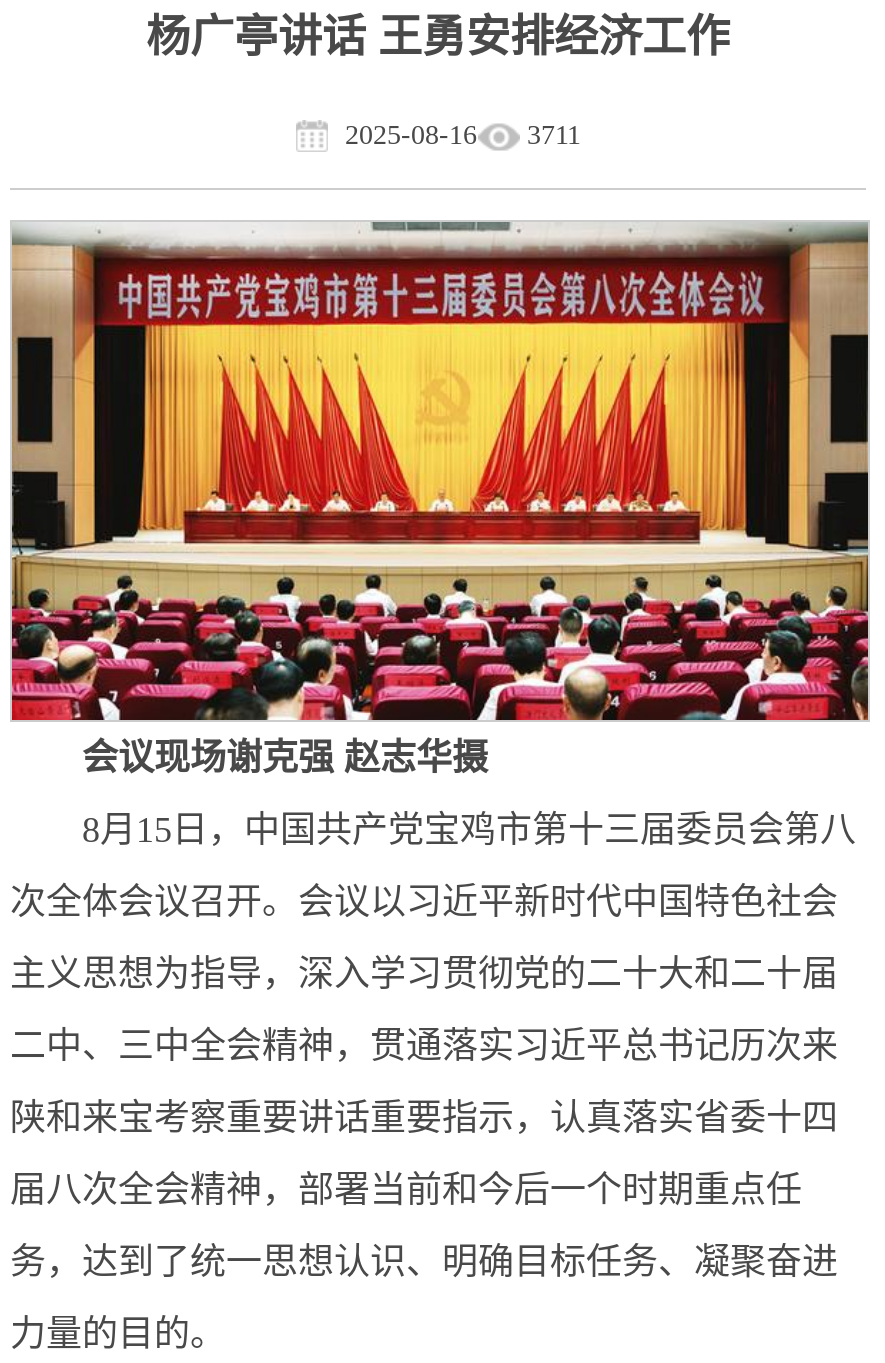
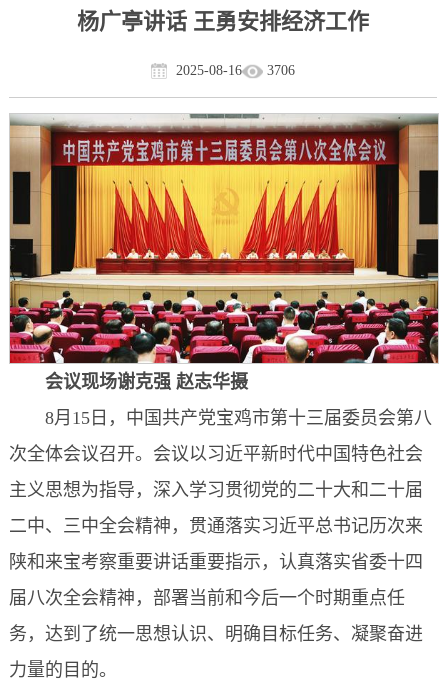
- 2025-08-16 3711
+ 2025-08-16 3706
